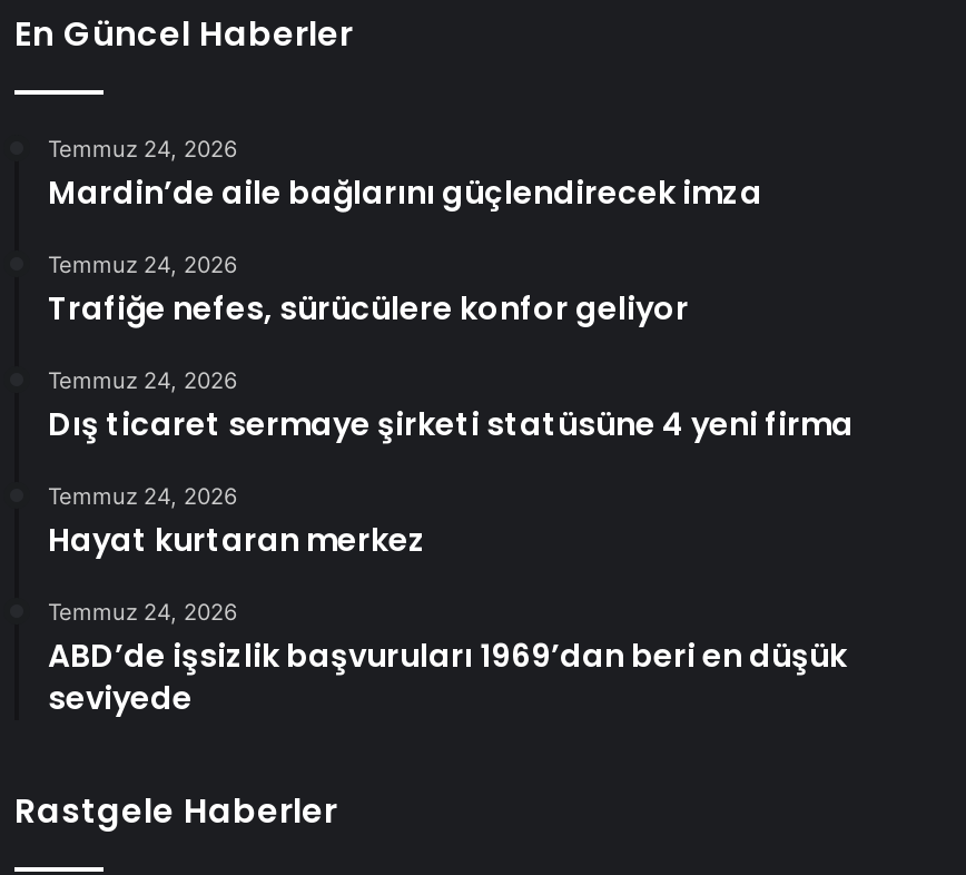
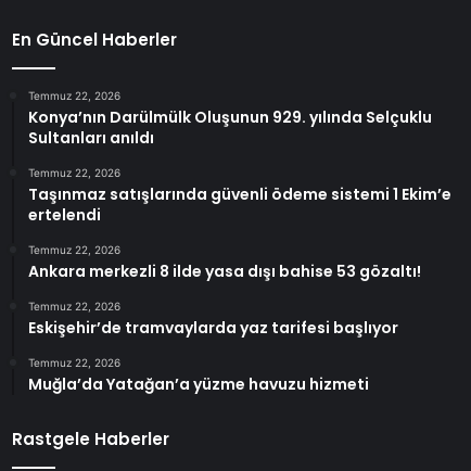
- Temmuz 24, 2026
- Mardin’de aile bağlarını güçlendirecek imza
+ Temmuz 22, 2026
+ Konya’nın Darülmülk Oluşunun 929. yılında Selçuklu
+ Sultanları anıldı

- Temmuz 24, 2026
- Trafiğe nefes, sürücülere konfor geliyor
+ Temmuz 22, 2026
+ Taşınmaz satışlarında güvenli ödeme sistemi 1 Ekim’e
+ ertelendi

- Temmuz 24, 2026
- Dış ticaret sermaye şirketi statüsüne 4 yeni firma
+ Temmuz 22, 2026
+ Ankara merkezli 8 ilde yasa dışı bahise 53 gözaltı!

- Temmuz 24, 2026
- Hayat kurtaran merkez
+ Temmuz 22, 2026
+ Eskişehir’de tramvaylarda yaz tarifesi başlıyor

- Temmuz 24, 2026
- ABD’de işsizlik başvuruları 1969’dan beri en düşük
- seviyede
+ Temmuz 22, 2026
+ Muğla’da Yatağan’a yüzme havuzu hizmeti
